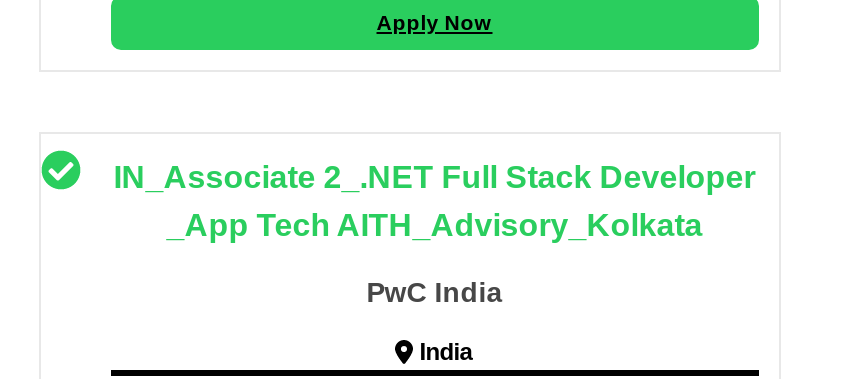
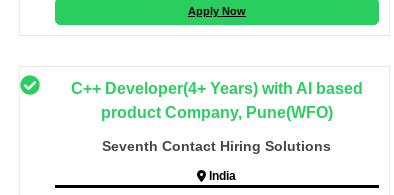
- IN_Associate 2_.NET Full Stack Developer
- _App Tech AITH_Advisory_Kolkata
+ C++ Developer(4+ Years) with AI based
+ product Company, Pune(WFO)

- PwC India
+ Seventh Contact Hiring Solutions
